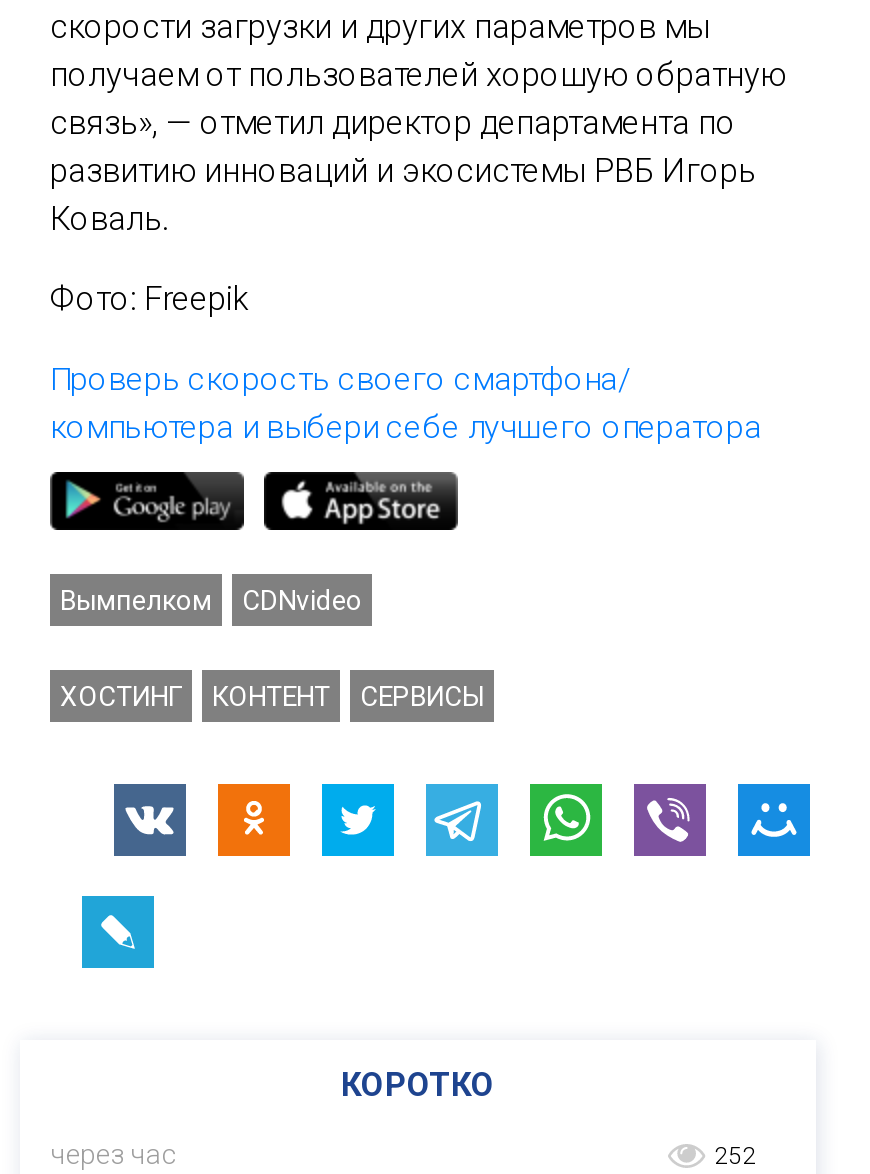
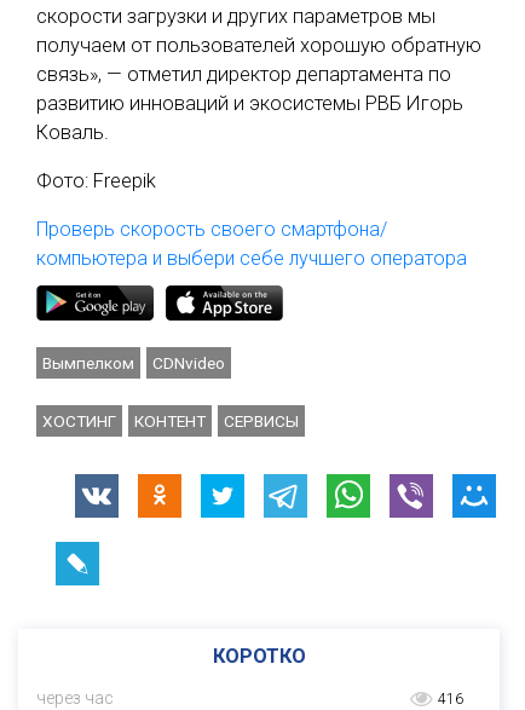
- 252
+ 416
